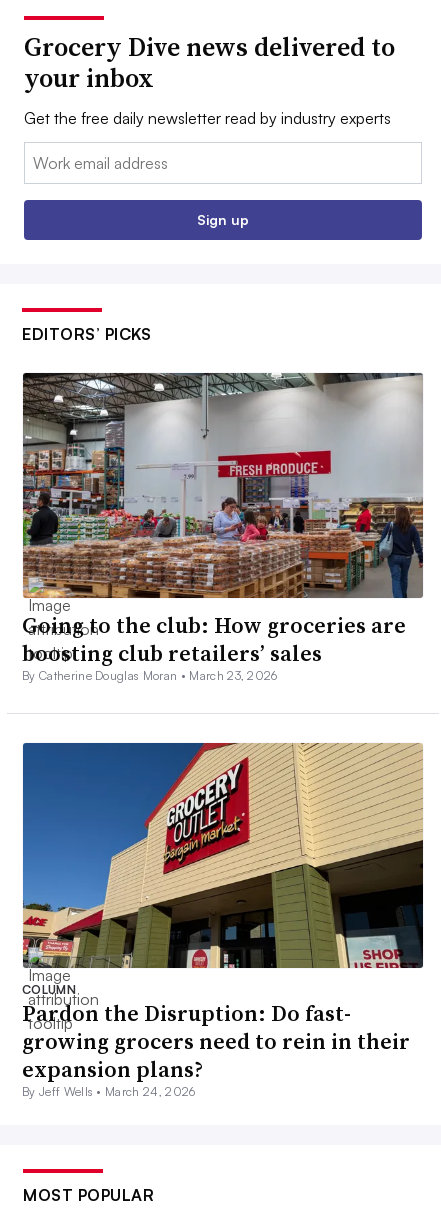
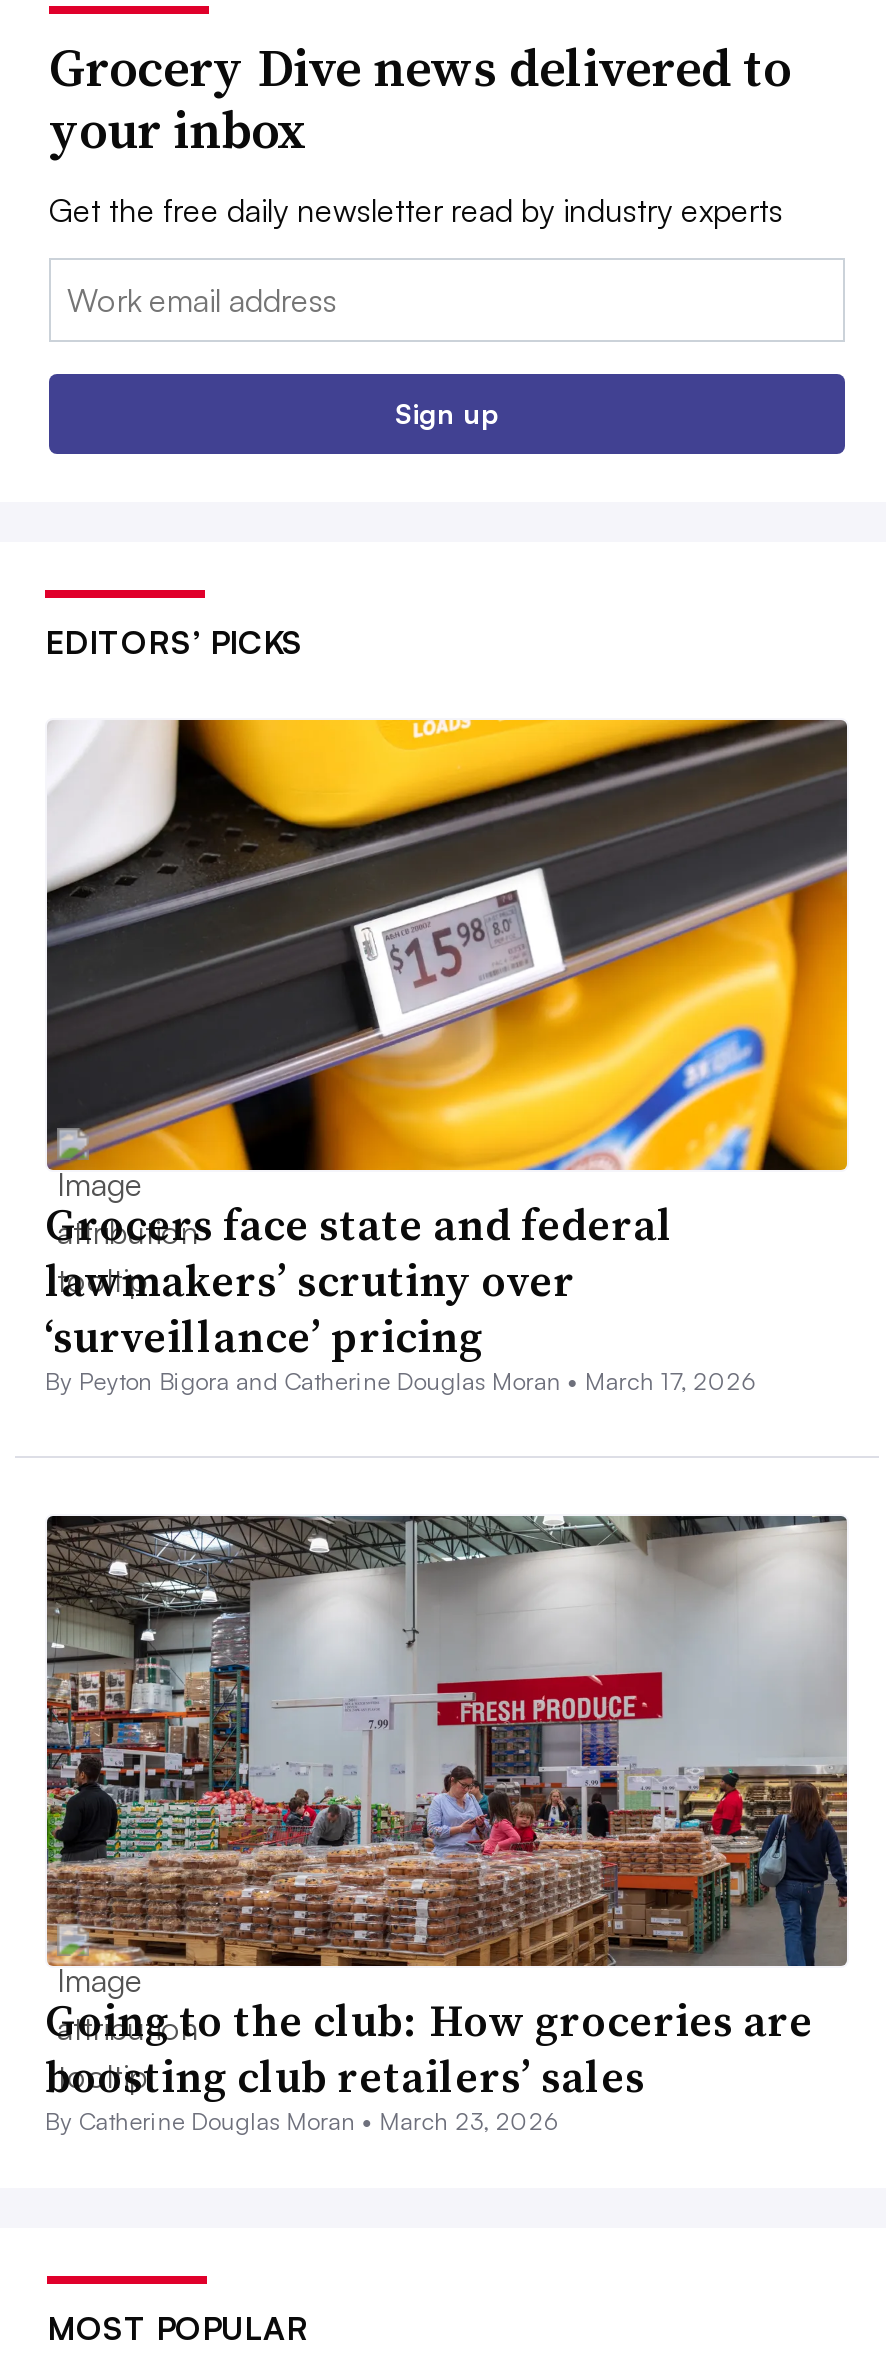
+ [image]
+ Grocers face state and federal
+ lawmakers’ scrutiny over
+ ‘surveillance’ pricing
+ By Peyton Bigora and Catherine Douglas Moran • March 17, 2026

moved down: [image] | Going to the club: How groceries are | boosting club retailers’ sales | By Catherine Douglas Moran • March 23, 2026

- [image]
- COLUMN
- Pardon the Disruption: Do fast-
- growing grocers need to rein in their
- expansion plans?
- By Jeff Wells • March 24, 2026
